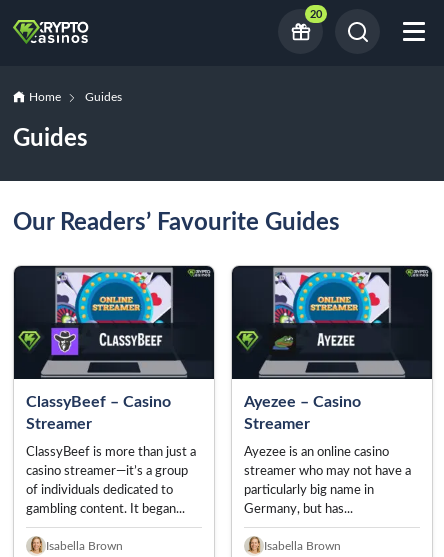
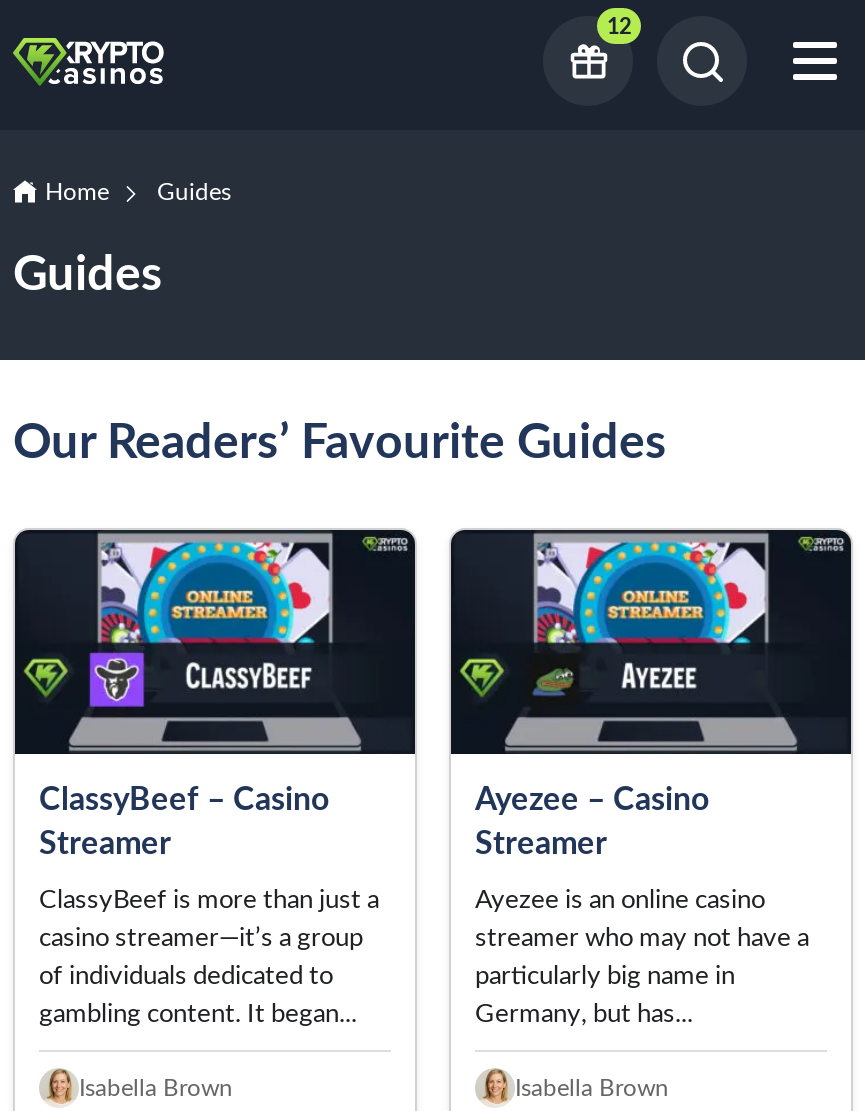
- 20
+ 12
